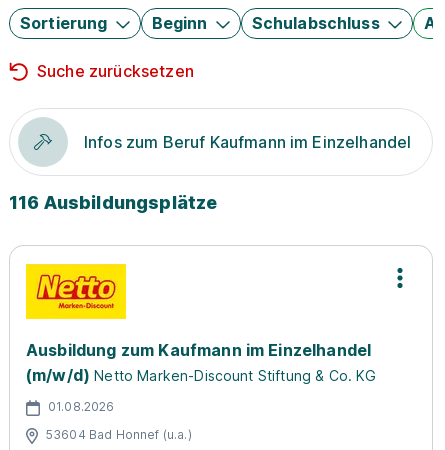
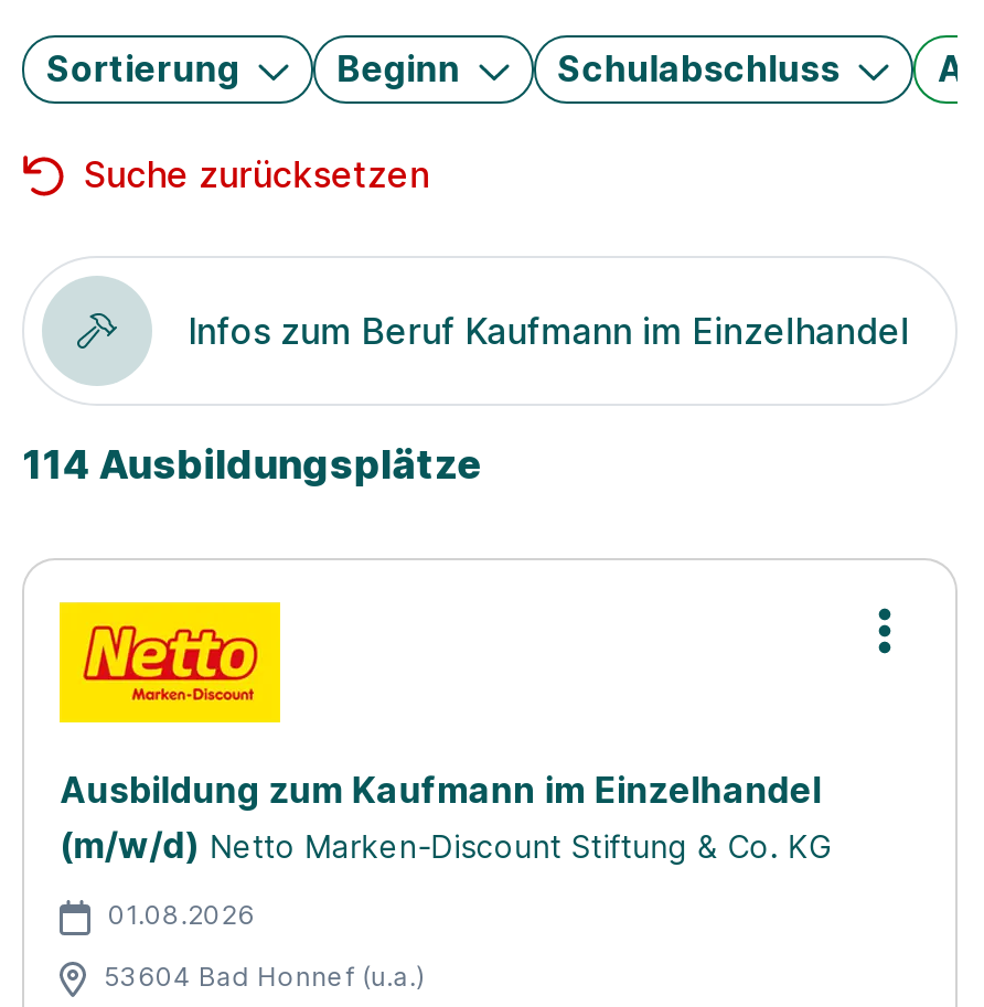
- 116 Ausbildungsplätze
+ 114 Ausbildungsplätze
